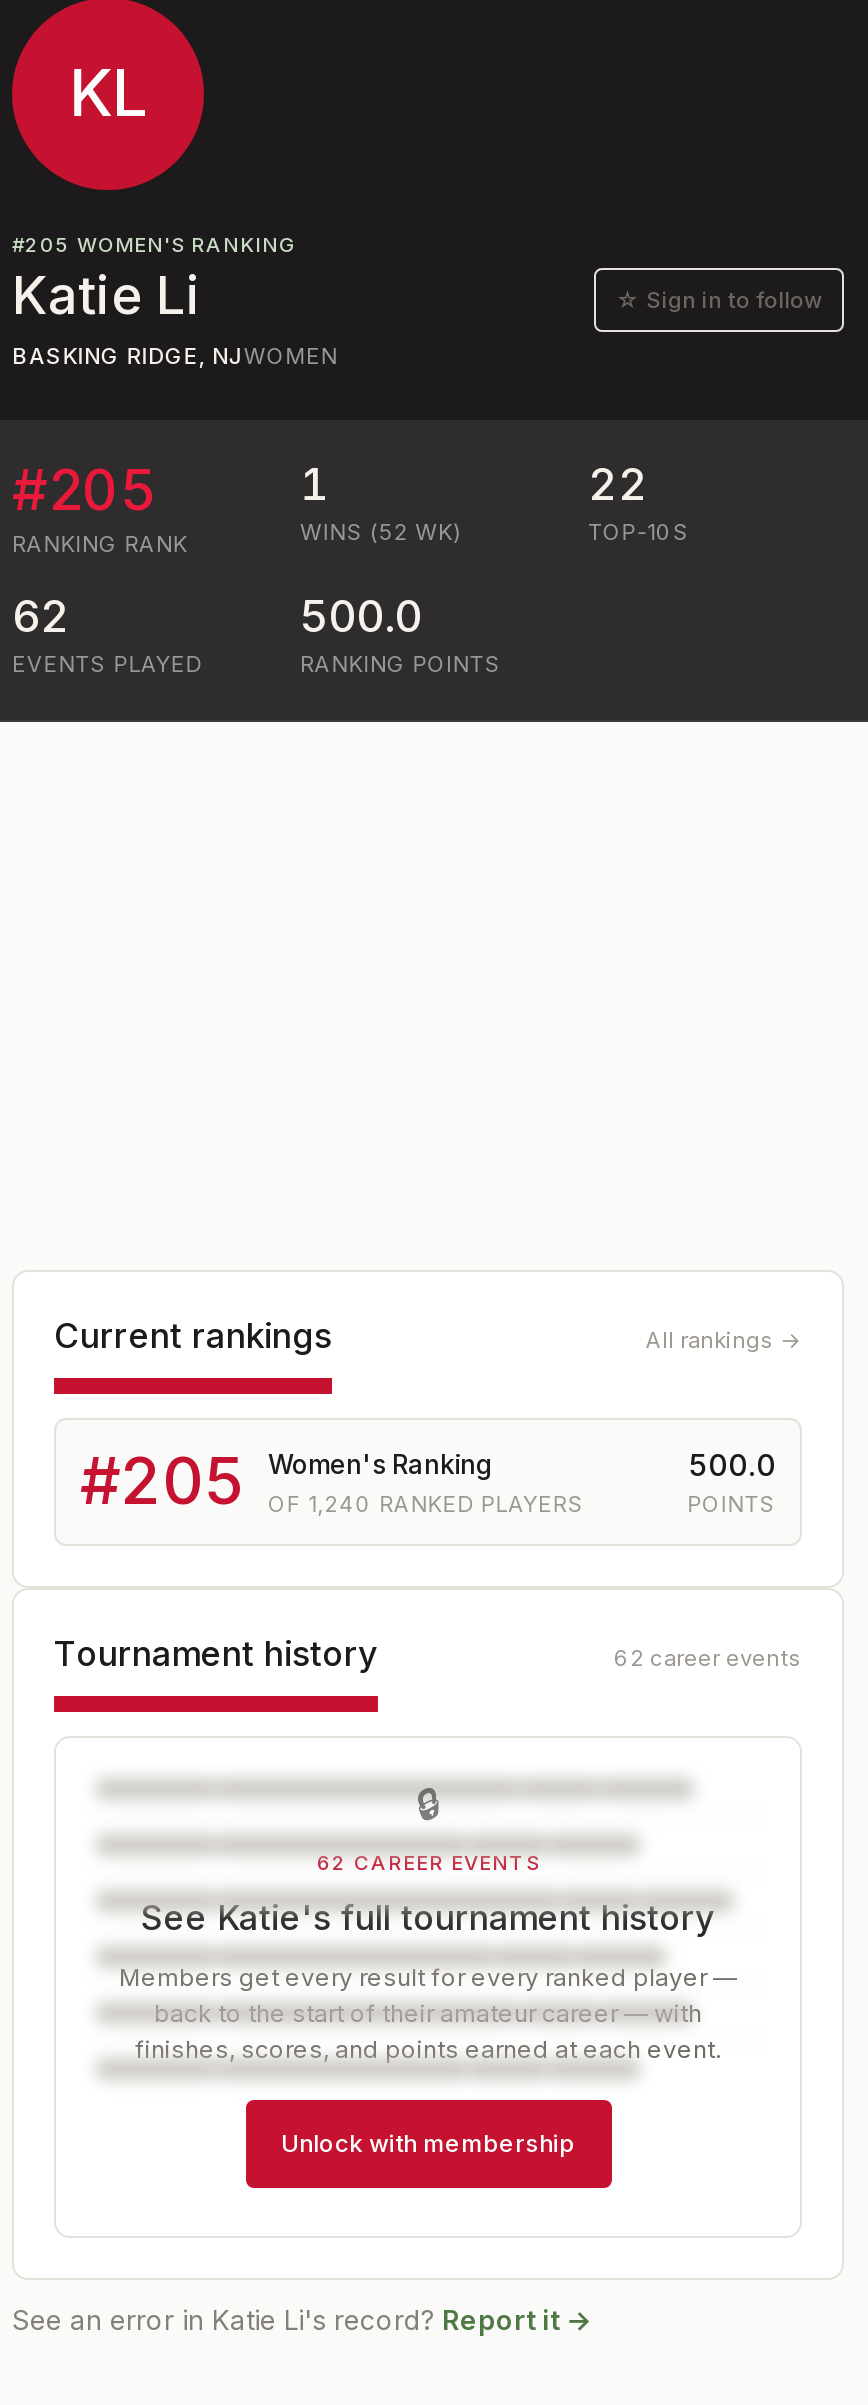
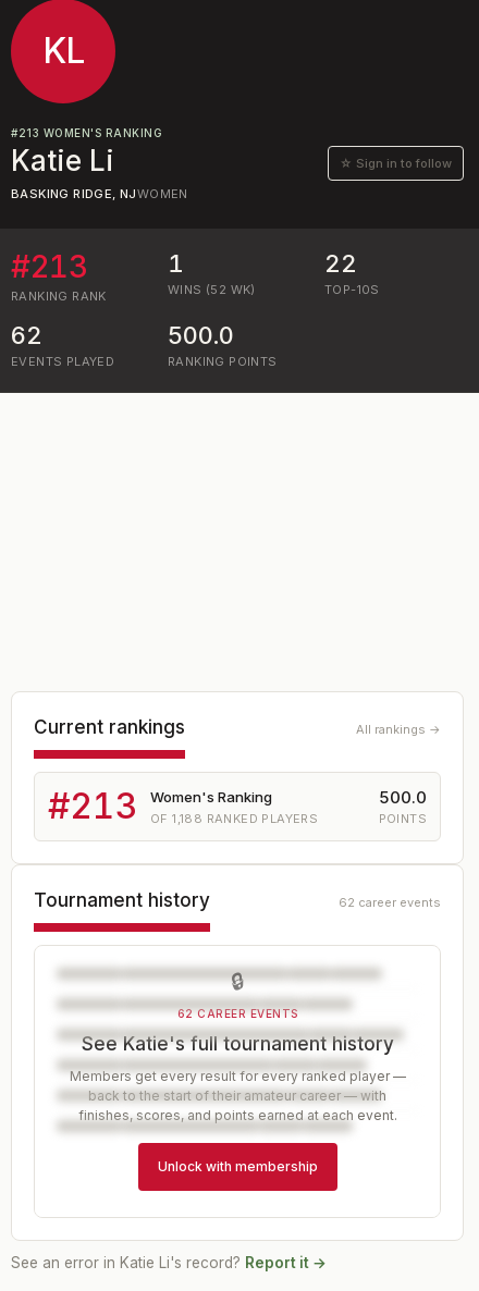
- #205 WOMEN'S RANKING
+ #213 WOMEN'S RANKING

- #205
+ #213

- #205
+ #213

- OF 1,240 RANKED PLAYERS
+ OF 1,188 RANKED PLAYERS
